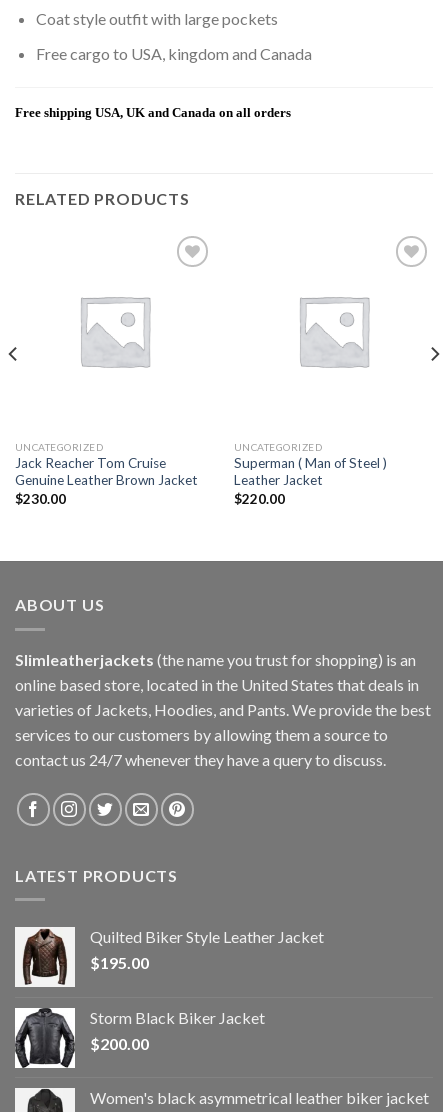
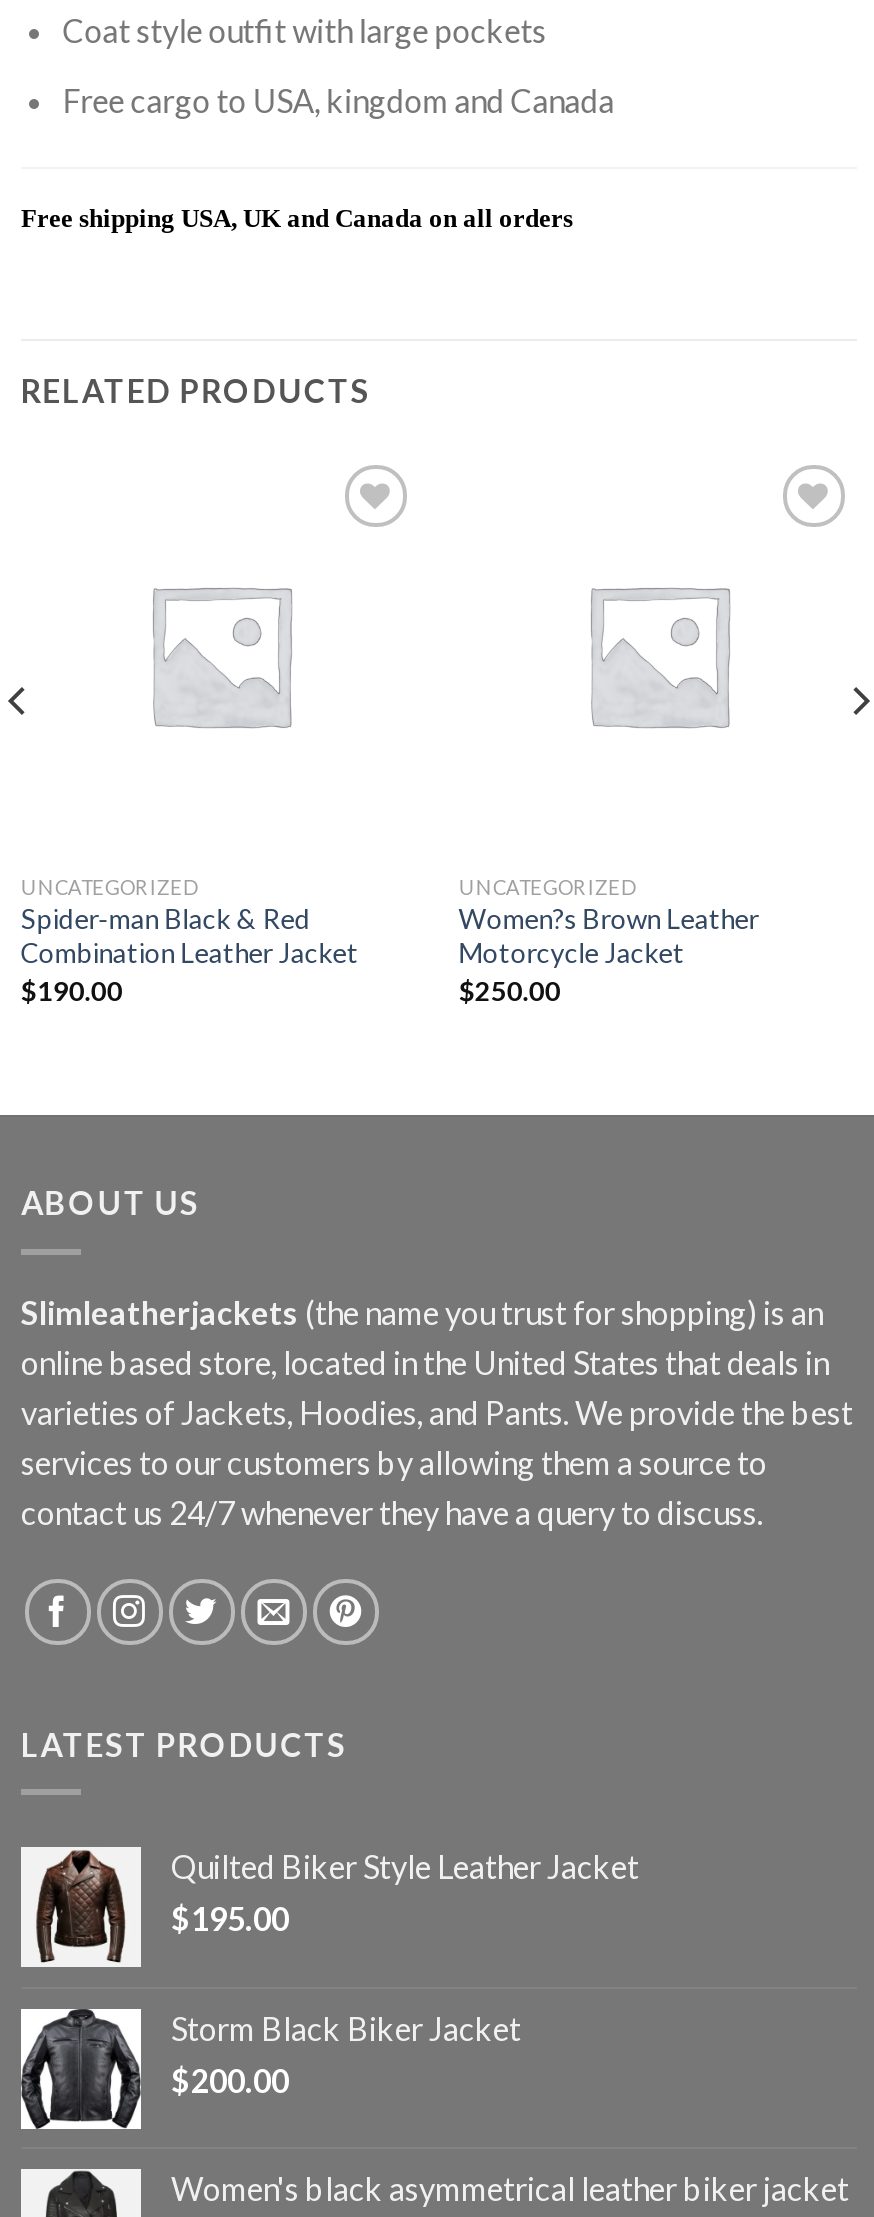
- Jack Reacher Tom Cruise
- Genuine Leather Brown Jacket
- $230.00
+ Spider-man Black & Red
+ Combination Leather Jacket
+ $190.00

- Superman ( Man of Steel )
- Leather Jacket
- $220.00
+ Women?s Brown Leather
+ Motorcycle Jacket
+ $250.00
